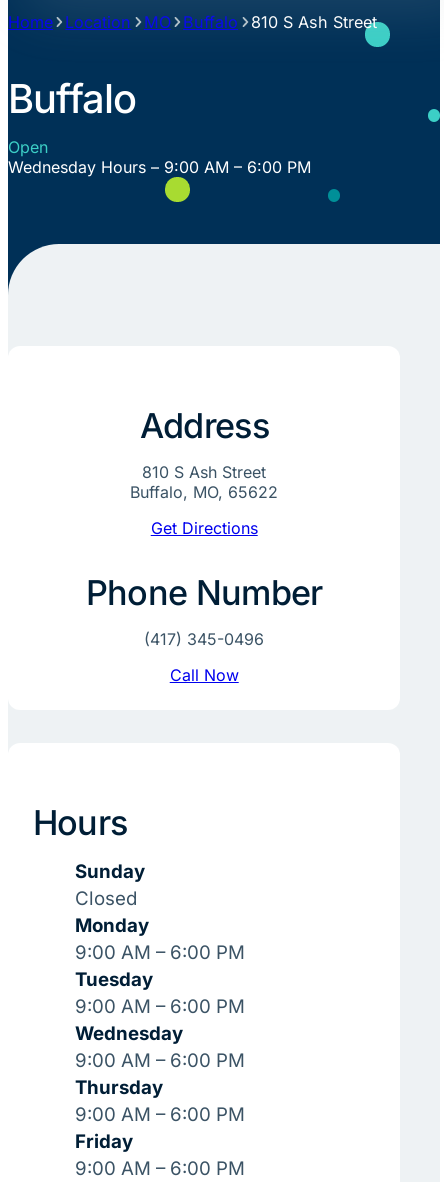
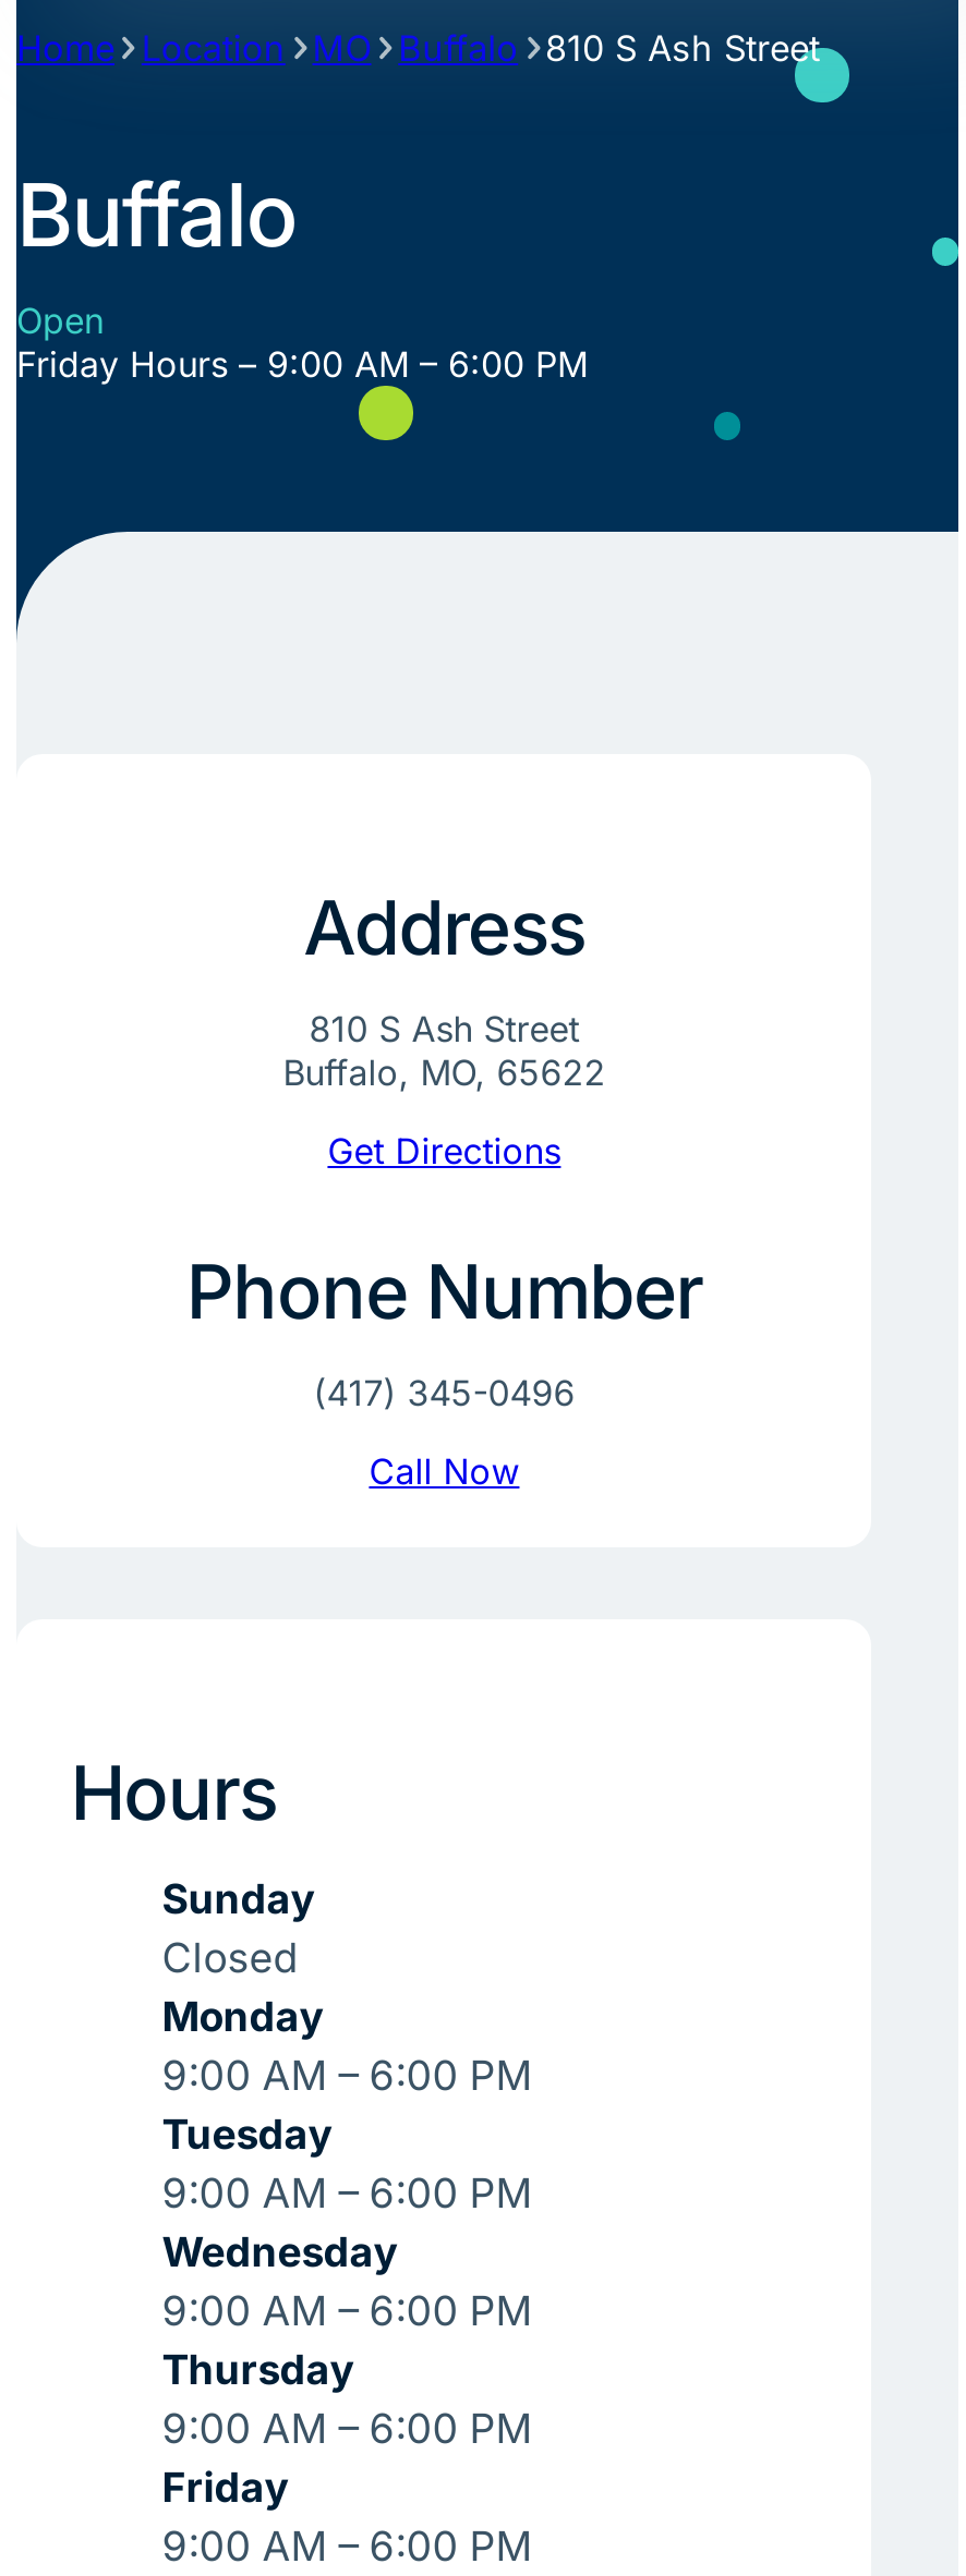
- Wednesday Hours – 9:00 AM – 6:00 PM
+ Friday Hours – 9:00 AM – 6:00 PM
